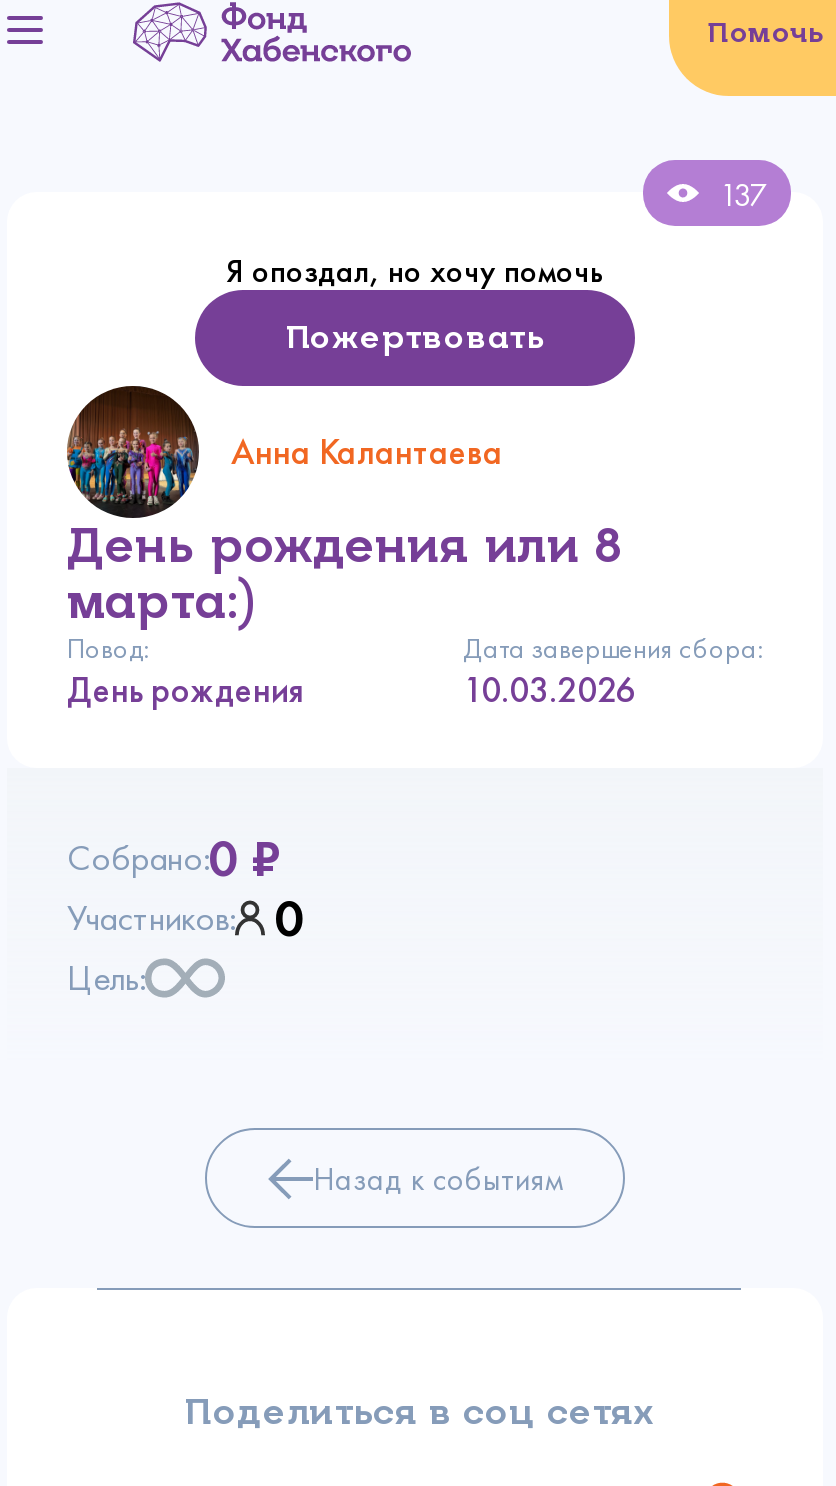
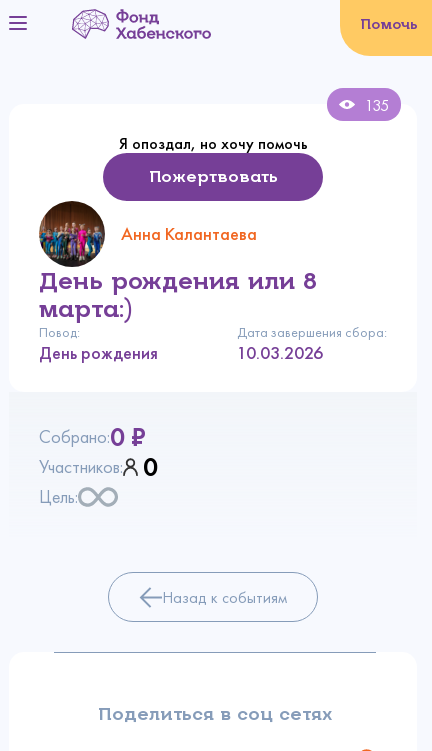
- 137
+ 135
